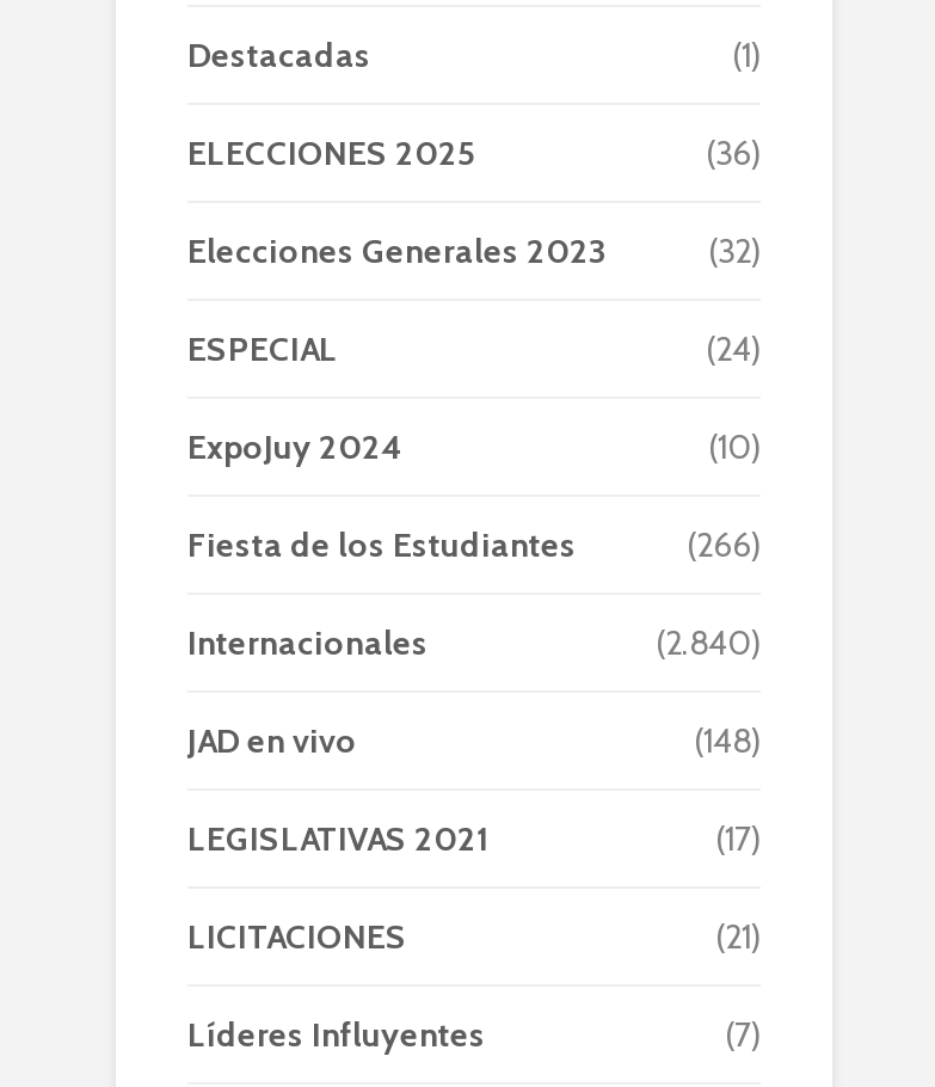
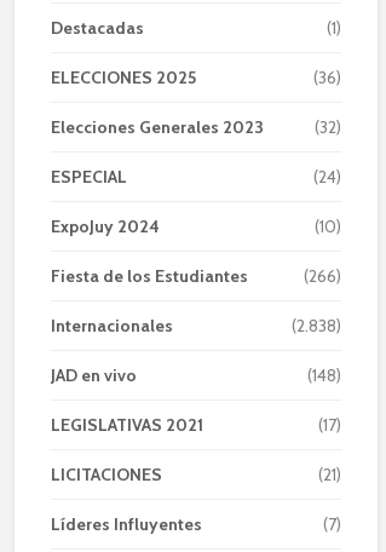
- (2.840)
+ (2.838)
